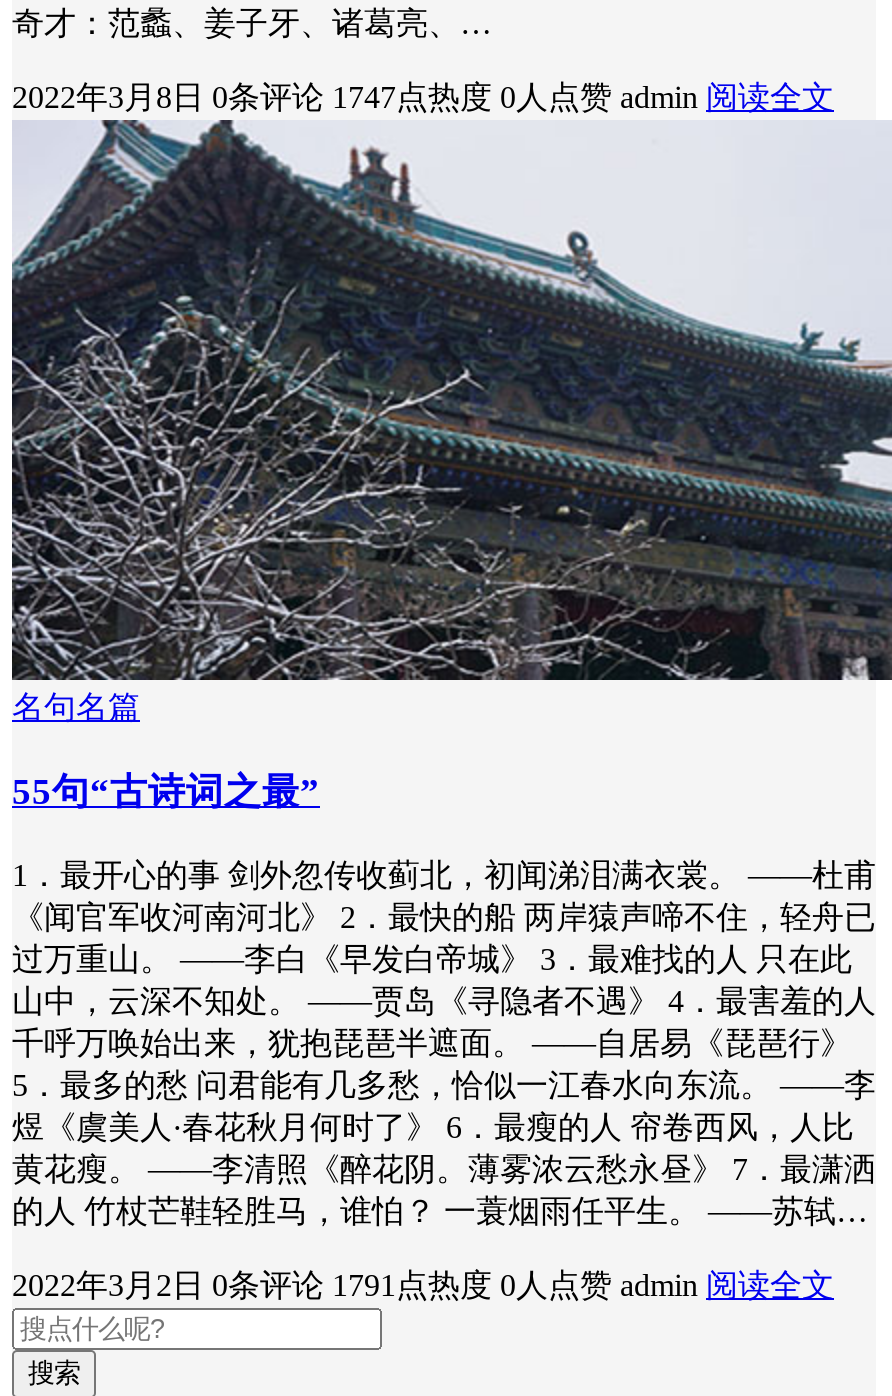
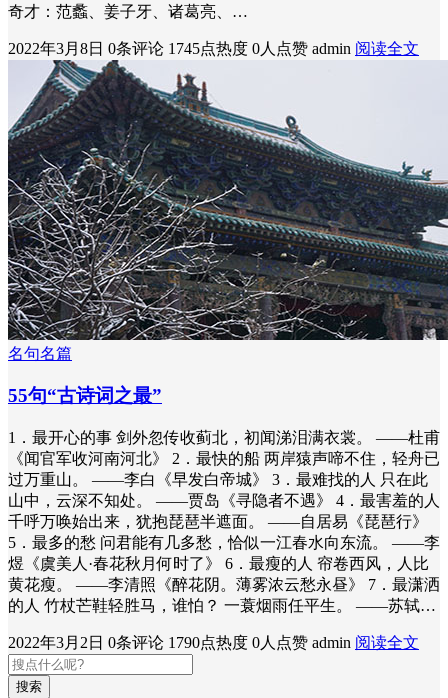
- 2022年3月8日 0条评论 1747点热度 0人点赞 admin 阅读全文
+ 2022年3月8日 0条评论 1745点热度 0人点赞 admin 阅读全文

- 2022年3月2日 0条评论 1791点热度 0人点赞 admin 阅读全文
+ 2022年3月2日 0条评论 1790点热度 0人点赞 admin 阅读全文
